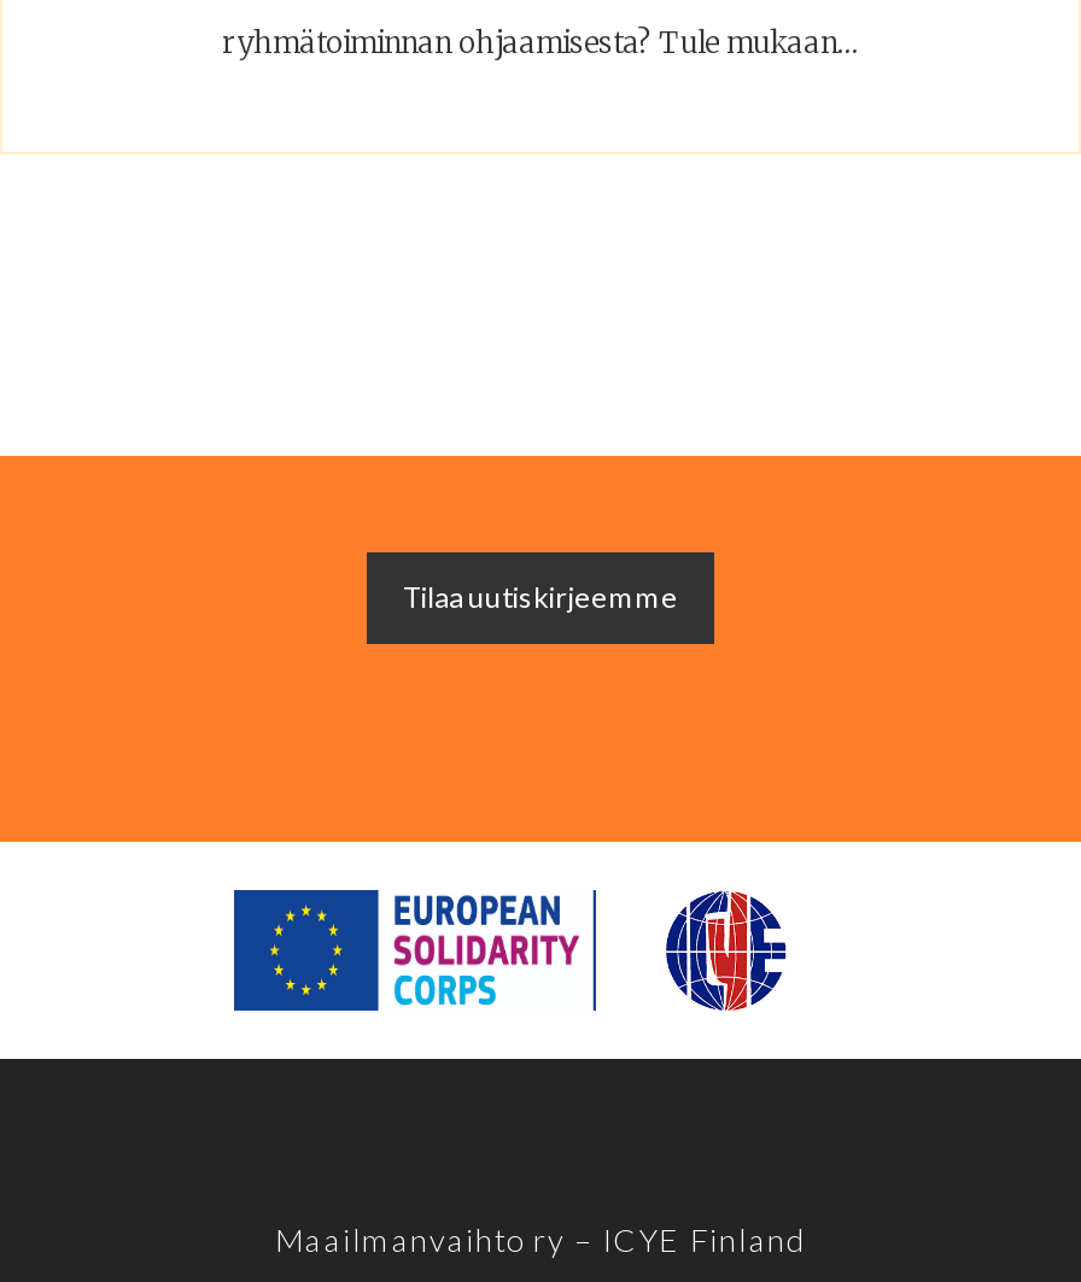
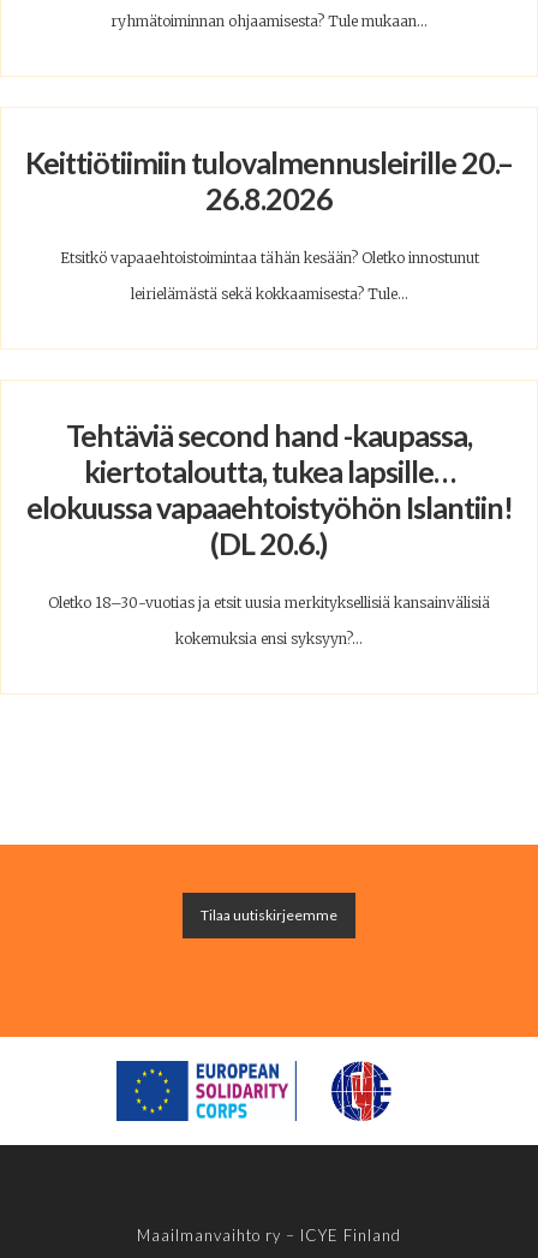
+ Keittiötiimiin tulovalmennusleirille 20.–
+ 26.8.2026
+ Etsitkö vapaaehtoistoimintaa tähän kesään? Oletko innostunut
+ leirielämästä sekä kokkaamisesta? Tule...

+ Tehtäviä second hand -kaupassa,
+ kiertotaloutta, tukea lapsille…
+ elokuussa vapaaehtoistyöhön Islantiin!
+ (DL 20.6.)
+ Oletko 18–30-vuotias ja etsit uusia merkityksellisiä kansainvälisiä
+ kokemuksia ensi syksyyn?...
